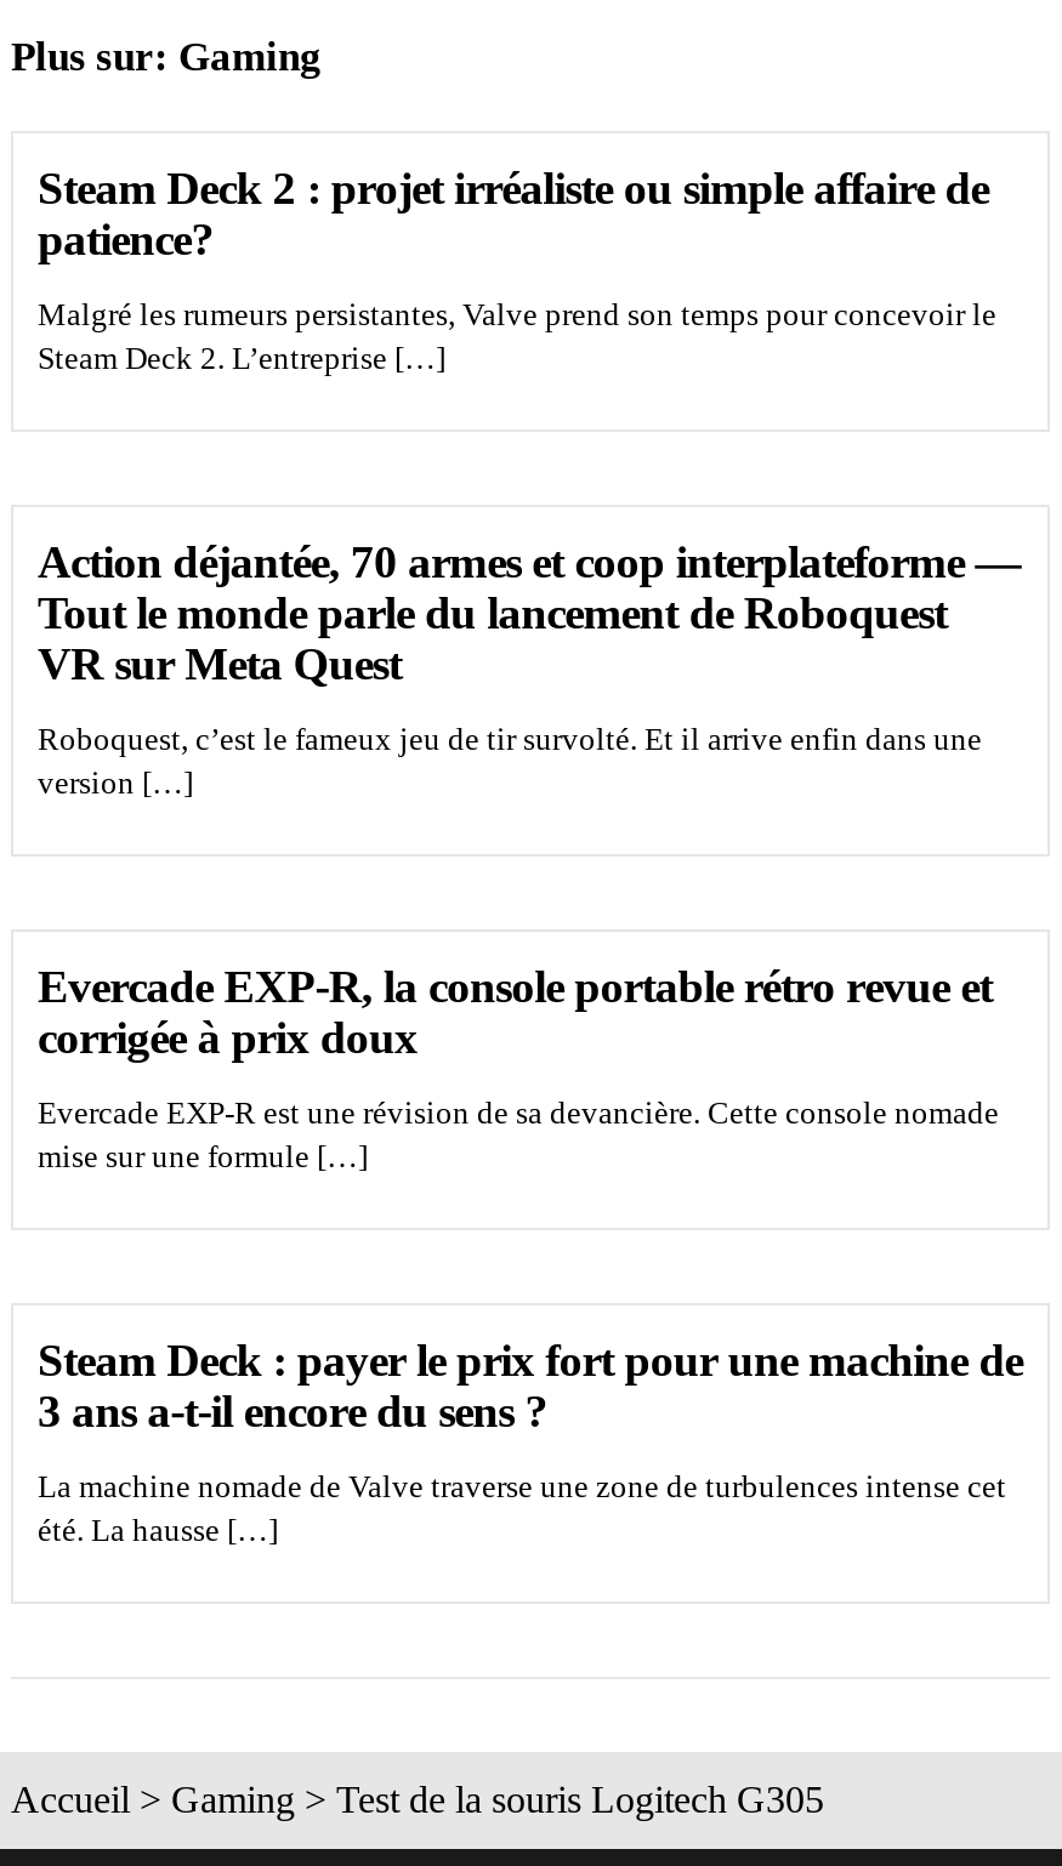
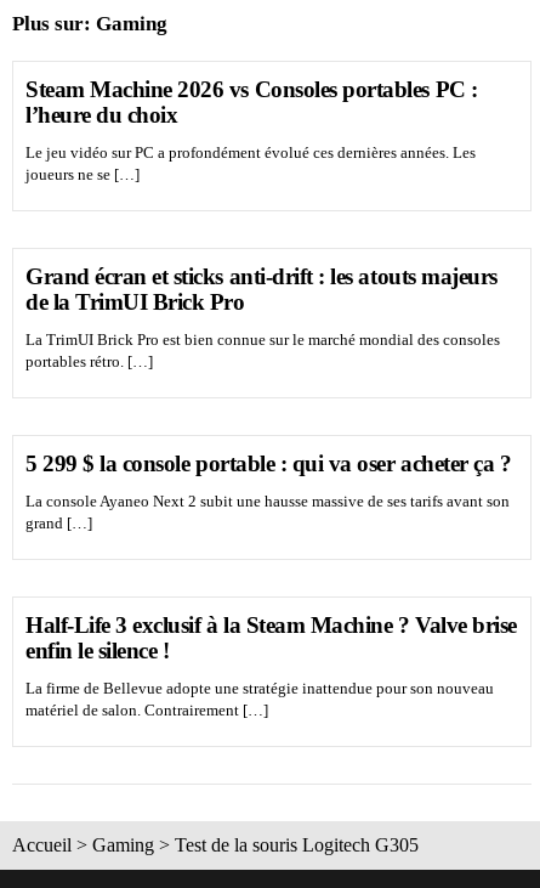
- Steam Deck 2 : projet irréaliste ou simple affaire de
- patience?
+ Steam Machine 2026 vs Consoles portables PC :
+ l’heure du choix

- Malgré les rumeurs persistantes, Valve prend son temps pour concevoir le
- Steam Deck 2. L’entreprise […]
+ Le jeu vidéo sur PC a profondément évolué ces dernières années. Les
+ joueurs ne se […]

- Action déjantée, 70 armes et coop interplateforme —
- Tout le monde parle du lancement de Roboquest
- VR sur Meta Quest
+ Grand écran et sticks anti-drift : les atouts majeurs
+ de la TrimUI Brick Pro

- Roboquest, c’est le fameux jeu de tir survolté. Et il arrive enfin dans une
- version […]
+ La TrimUI Brick Pro est bien connue sur le marché mondial des consoles
+ portables rétro. […]

- Evercade EXP-R, la console portable rétro revue et
- corrigée à prix doux
+ 5 299 $ la console portable : qui va oser acheter ça ?

- Evercade EXP-R est une révision de sa devancière. Cette console nomade
- mise sur une formule […]
+ La console Ayaneo Next 2 subit une hausse massive de ses tarifs avant son
+ grand […]

- Steam Deck : payer le prix fort pour une machine de
- 3 ans a-t-il encore du sens ?
+ Half-Life 3 exclusif à la Steam Machine ? Valve brise
+ enfin le silence !

- La machine nomade de Valve traverse une zone de turbulences intense cet
- été. La hausse […]
+ La firme de Bellevue adopte une stratégie inattendue pour son nouveau
+ matériel de salon. Contrairement […]
